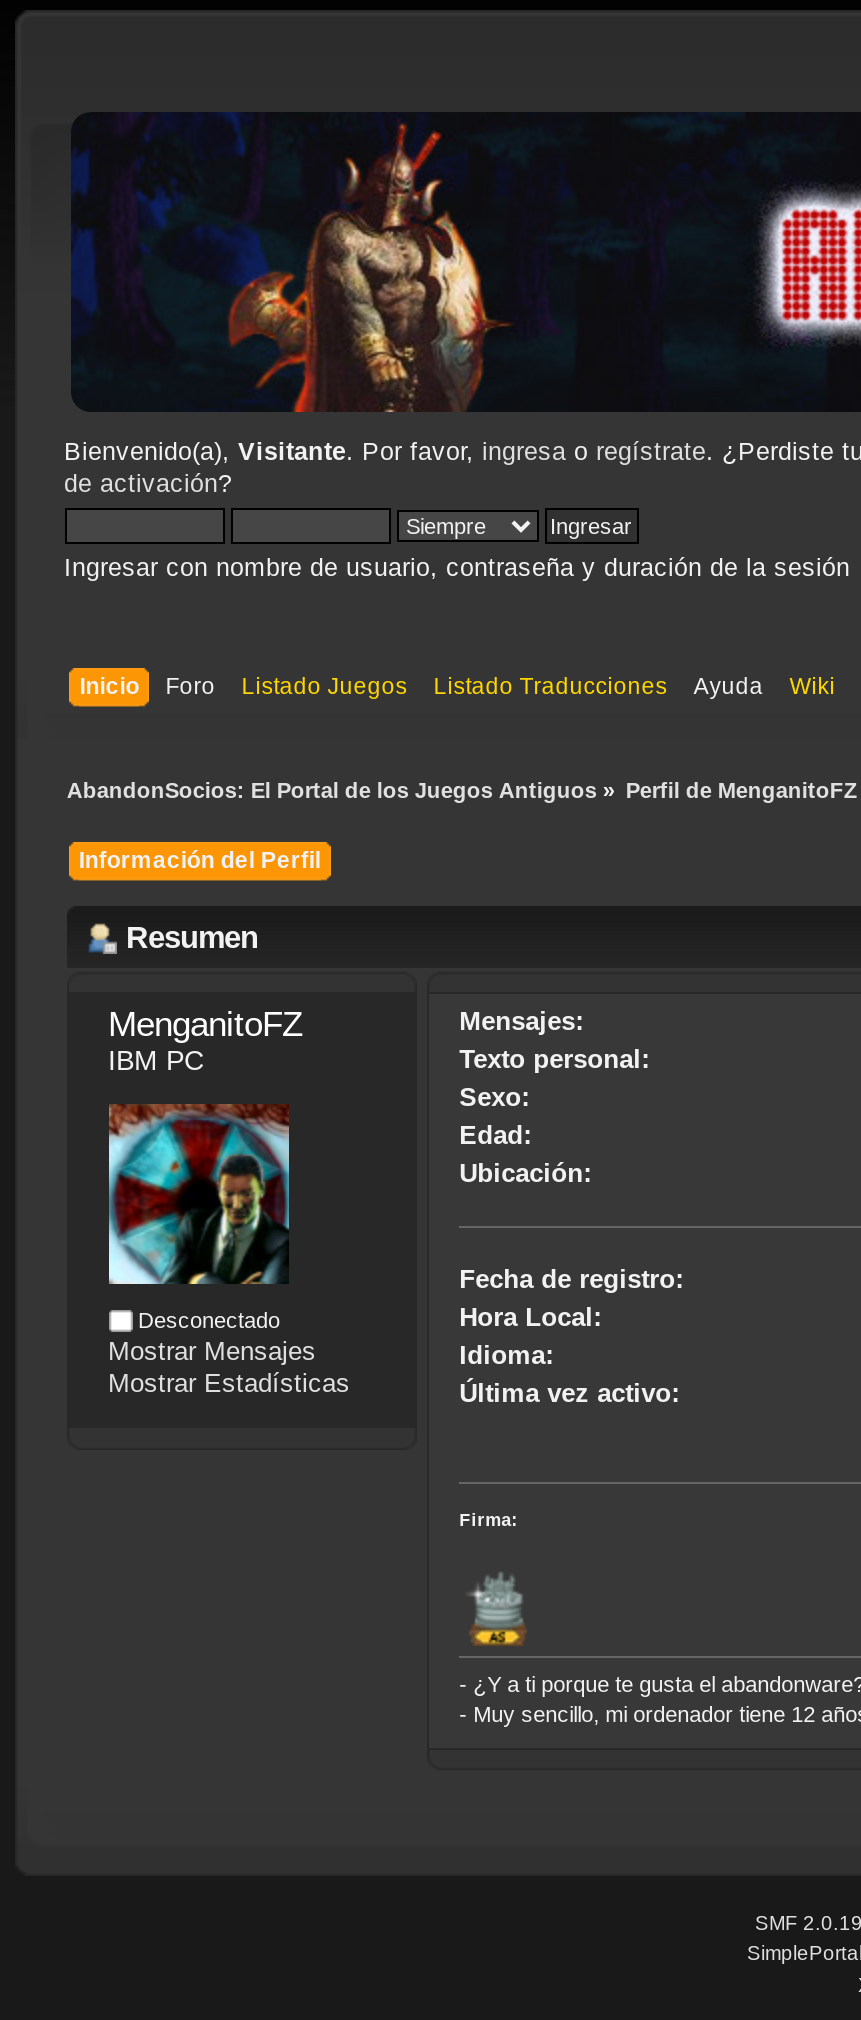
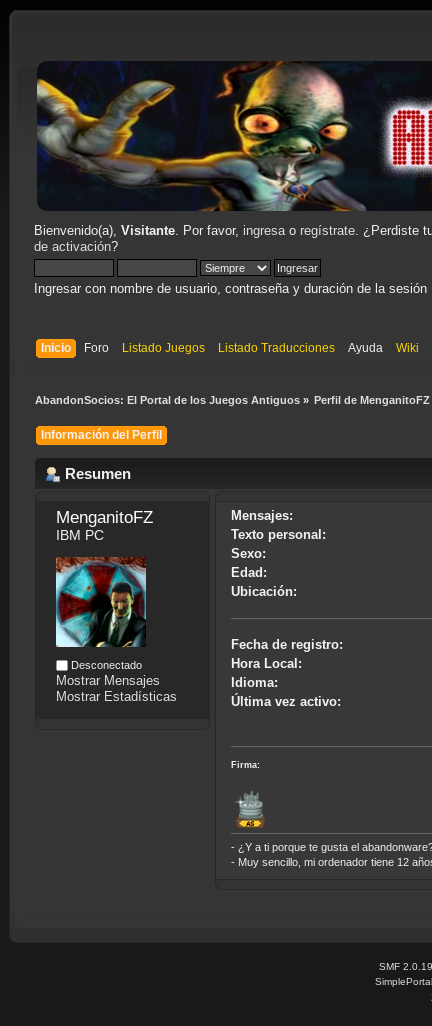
- [image]
+ [image]
